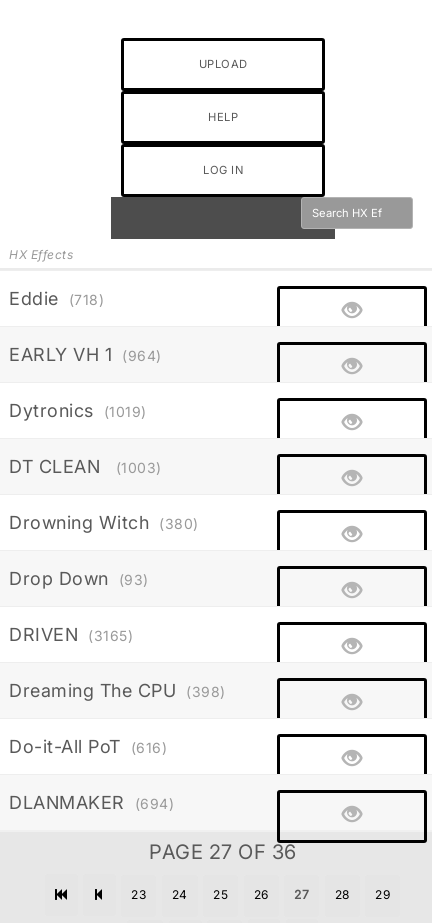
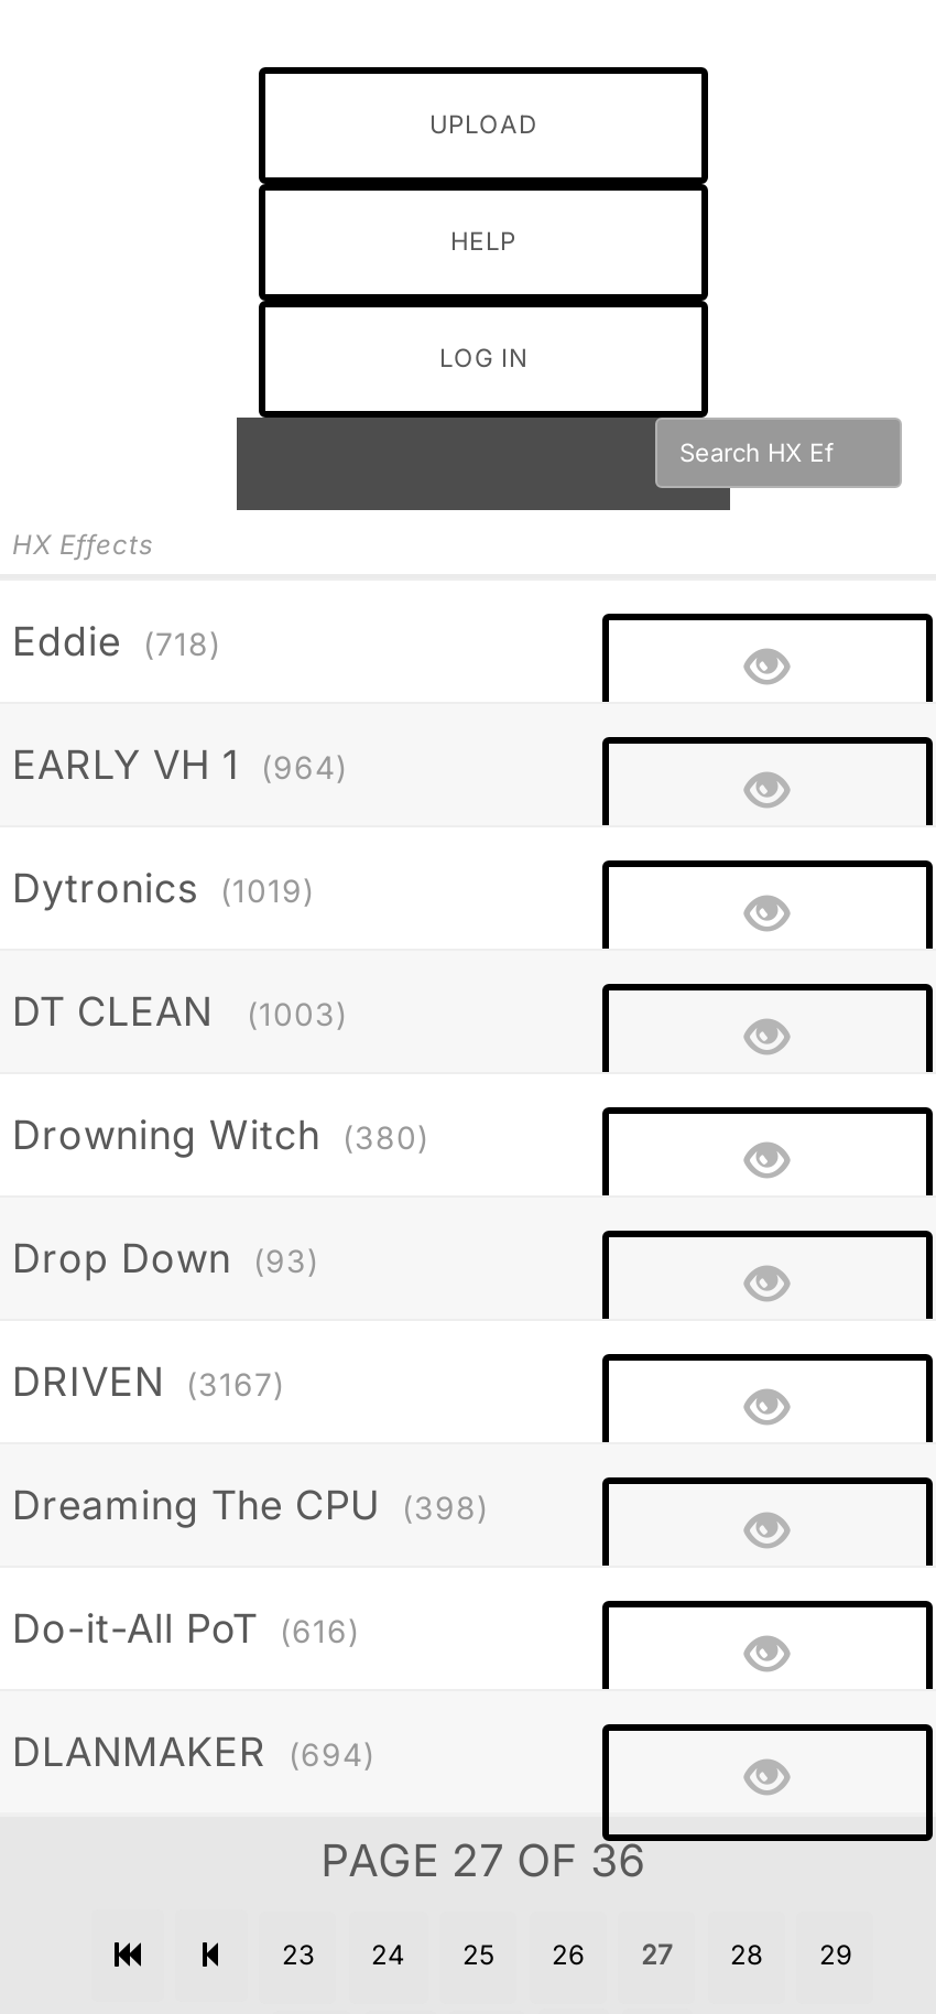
- DRIVEN (3165)
+ DRIVEN (3167)
